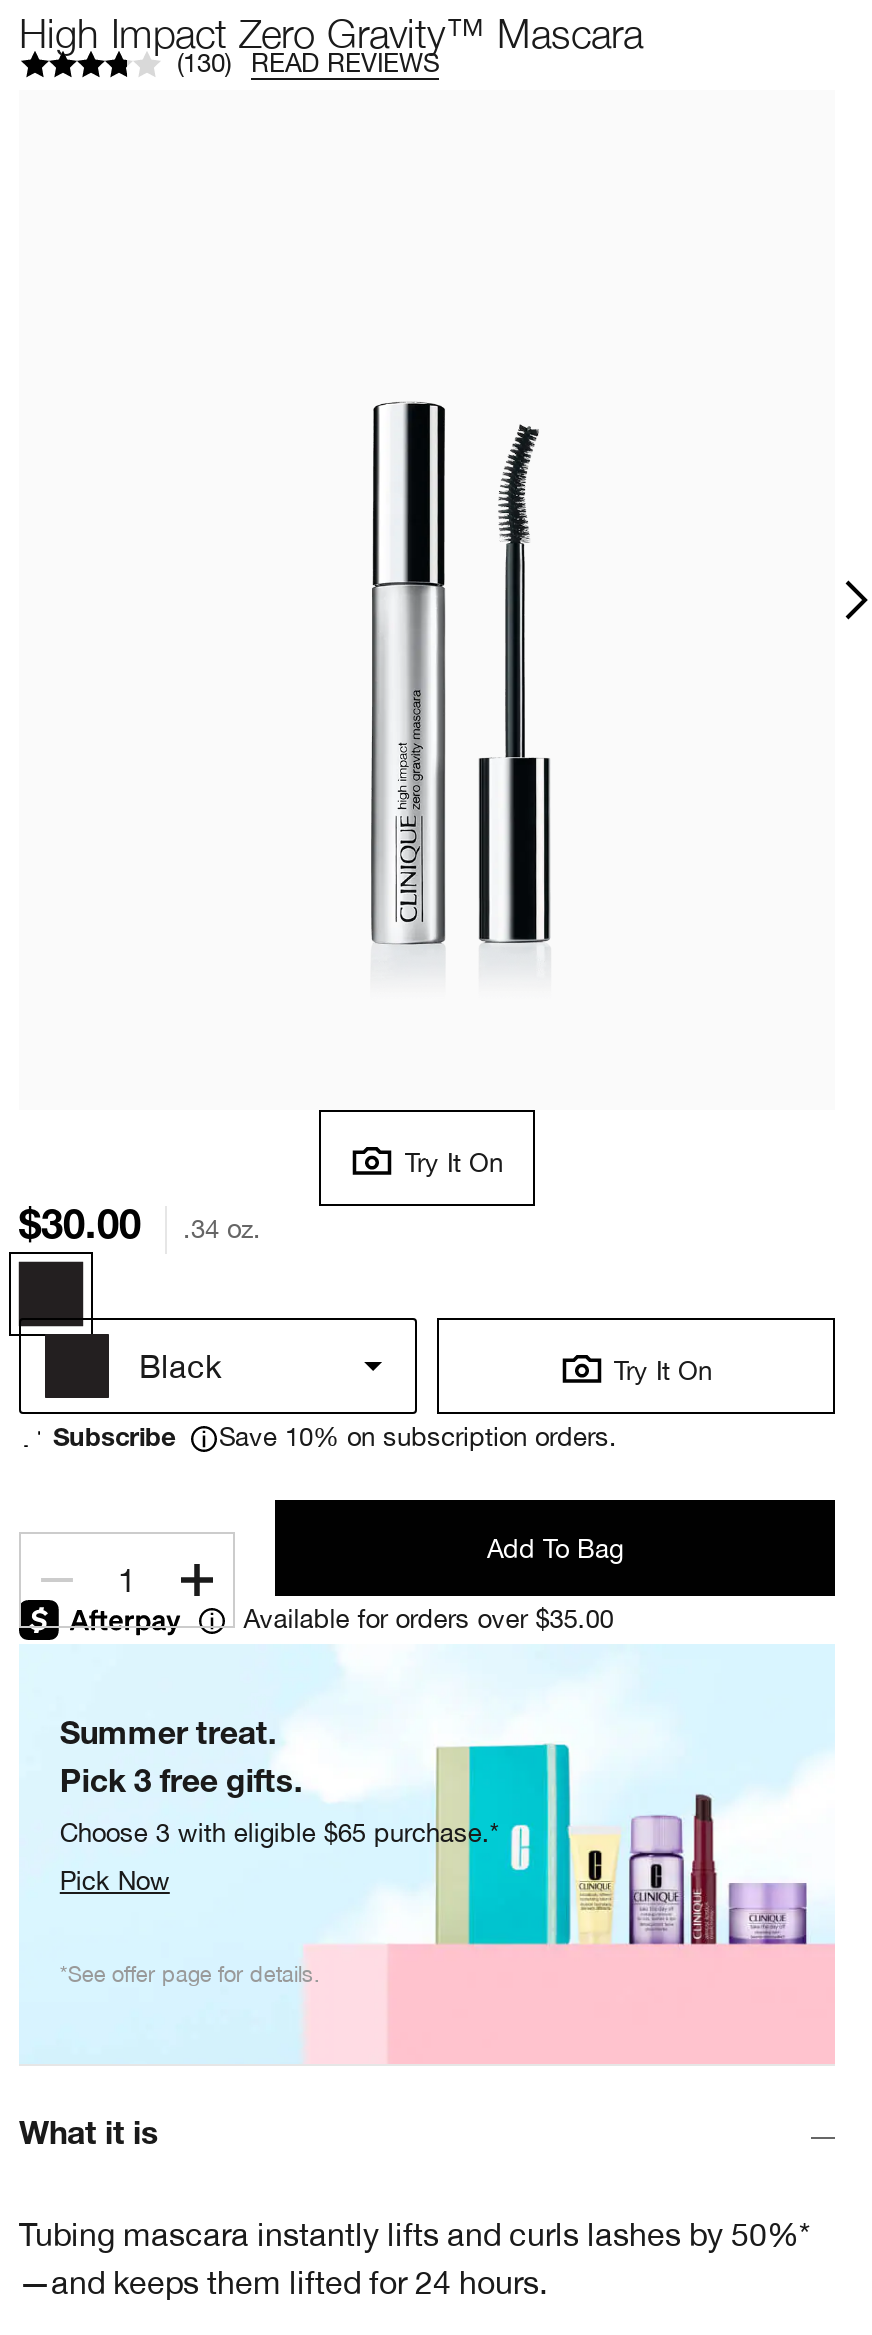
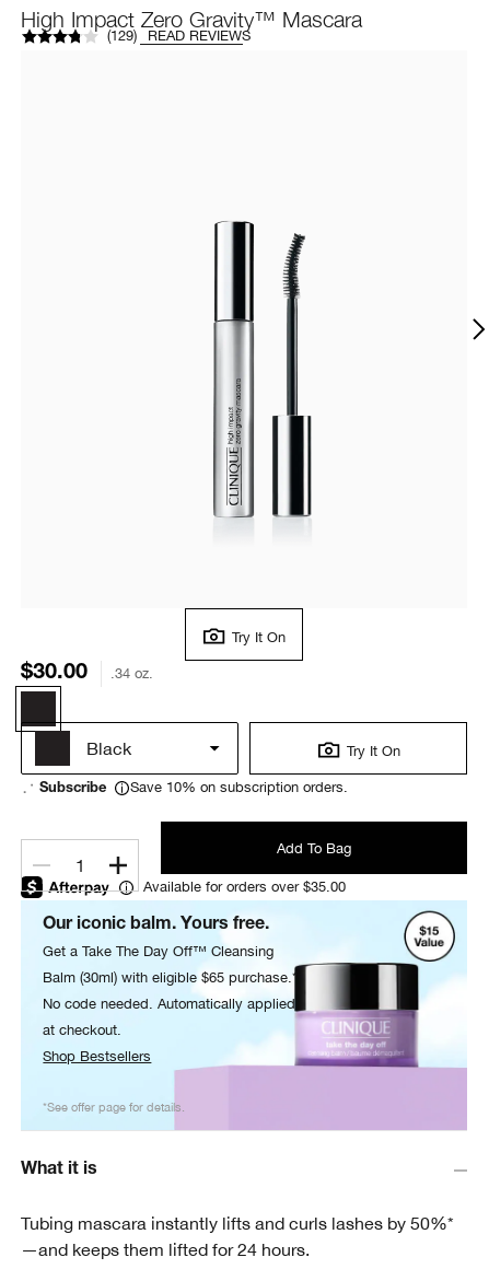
- (130) READ REVIEWS
+ (129) READ REVIEWS

- [image]
- Summer treat.
- Pick 3 free gifts.
- Choose 3 with eligible $65 purchase.*
- Pick Now
+ [image]
+ Our iconic balm. Yours free.
+ Get a Take The Day Off™ Cleansing
+ Balm (30ml) with eligible $65 purchase.*
+ No code needed. Automatically applied
+ at checkout.
+ Shop Bestsellers

moved down: *See offer page for details.
